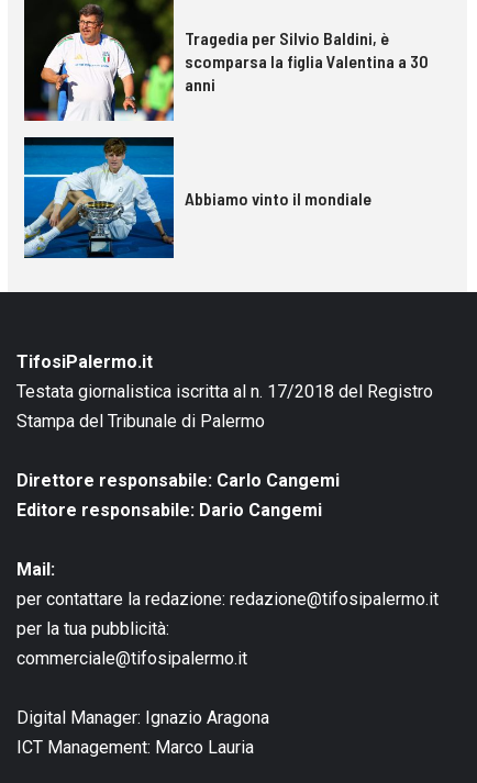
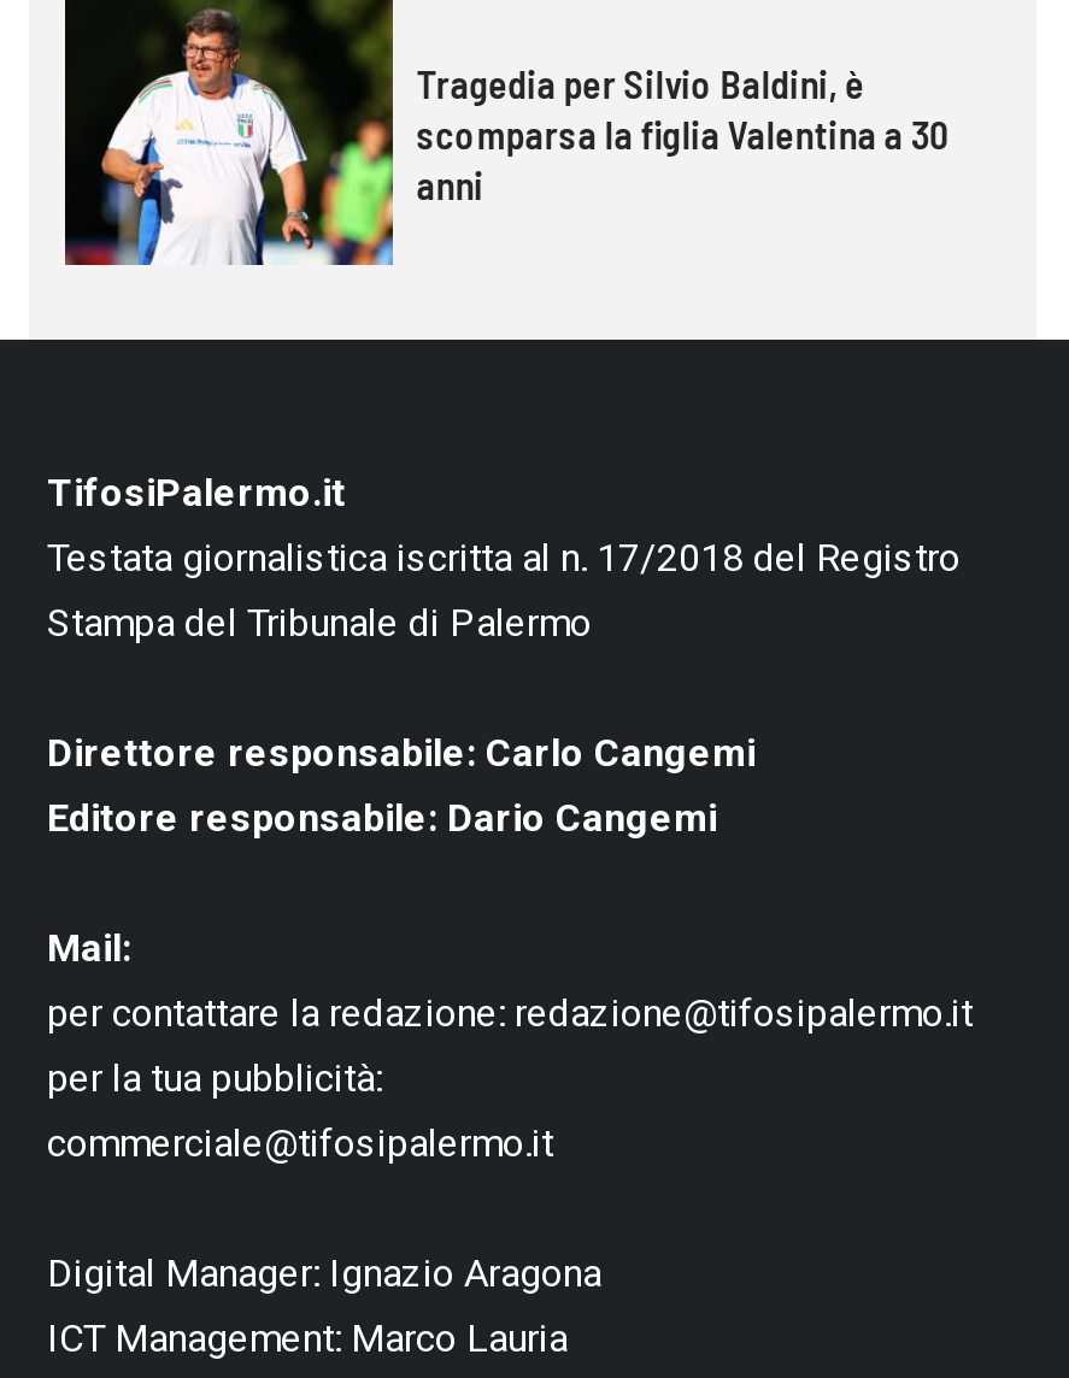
- [image]
- Abbiamo vinto il mondiale
